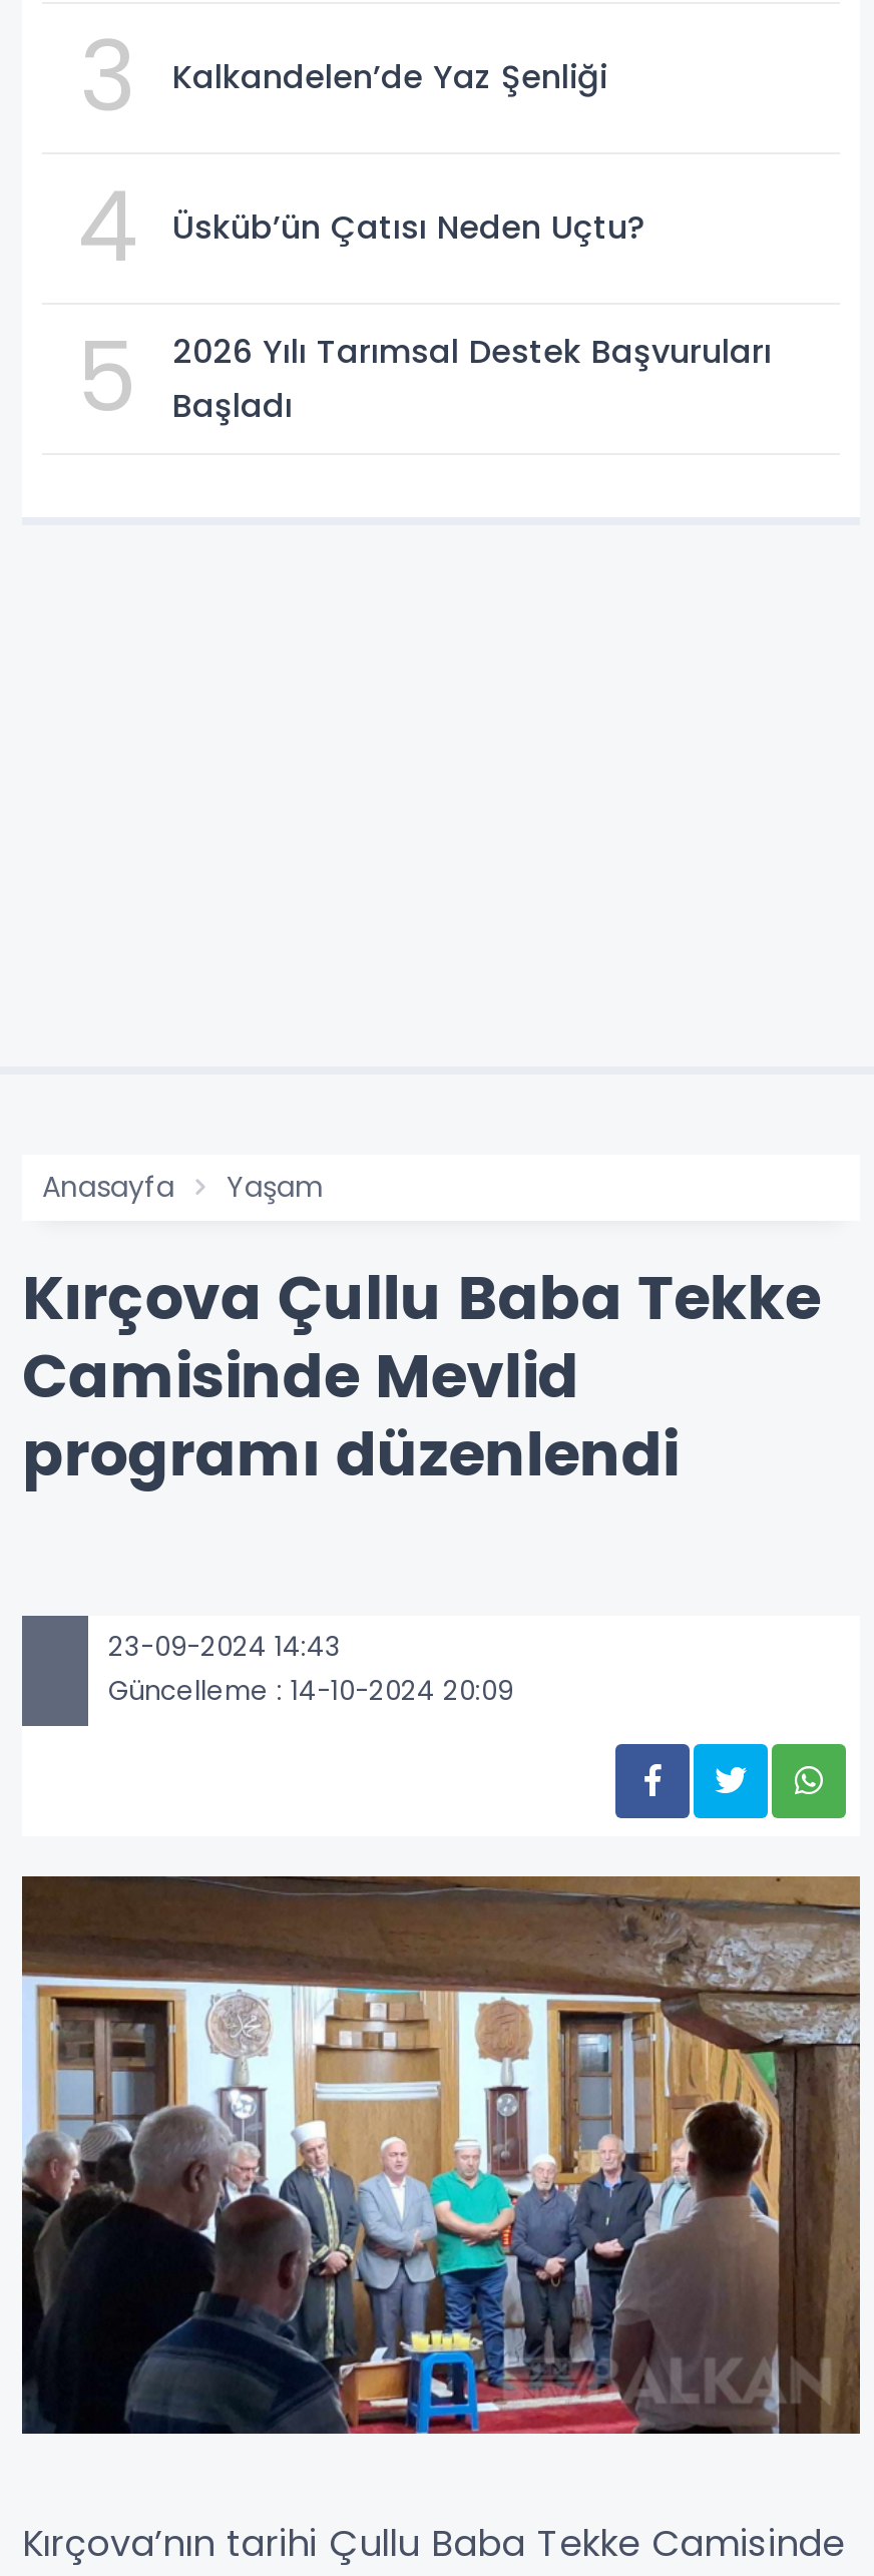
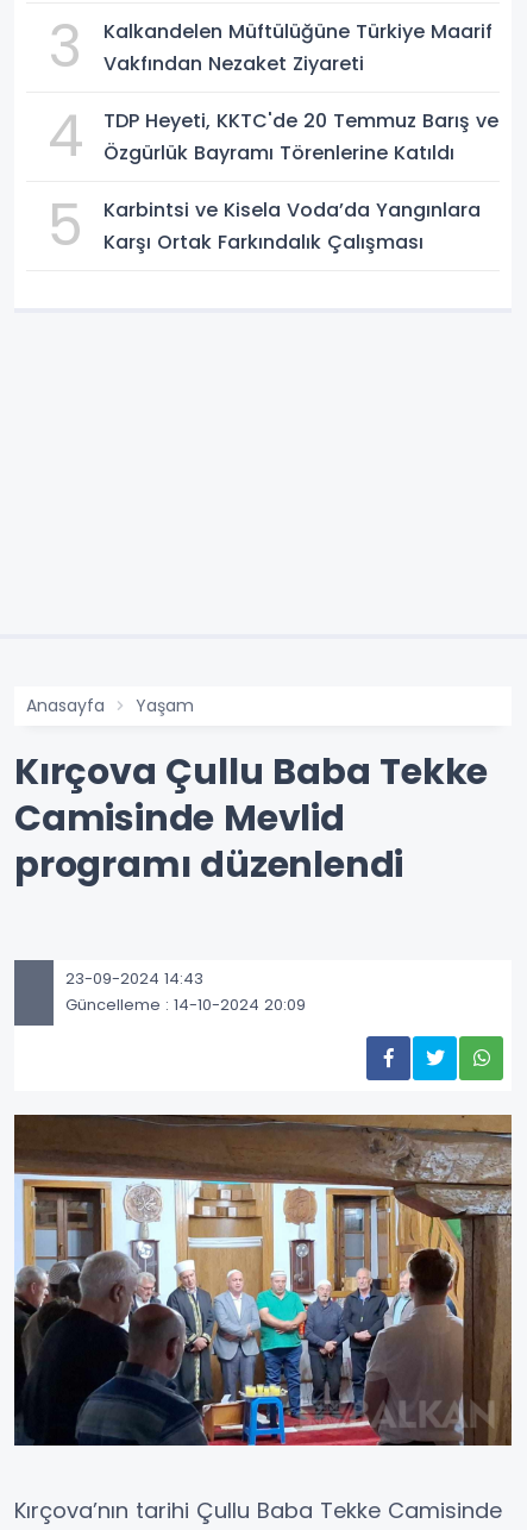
- Kalkandelen’de Yaz Şenliği
+ Kalkandelen Müftülüğüne Türkiye Maarif
+ Vakfından Nezaket Ziyareti

- Üsküb’ün Çatısı Neden Uçtu?
+ TDP Heyeti, KKTC'de 20 Temmuz Barış ve
+ Özgürlük Bayramı Törenlerine Katıldı

- 2026 Yılı Tarımsal Destek Başvuruları
- Başladı
+ Karbintsi ve Kisela Voda’da Yangınlara
+ Karşı Ortak Farkındalık Çalışması
